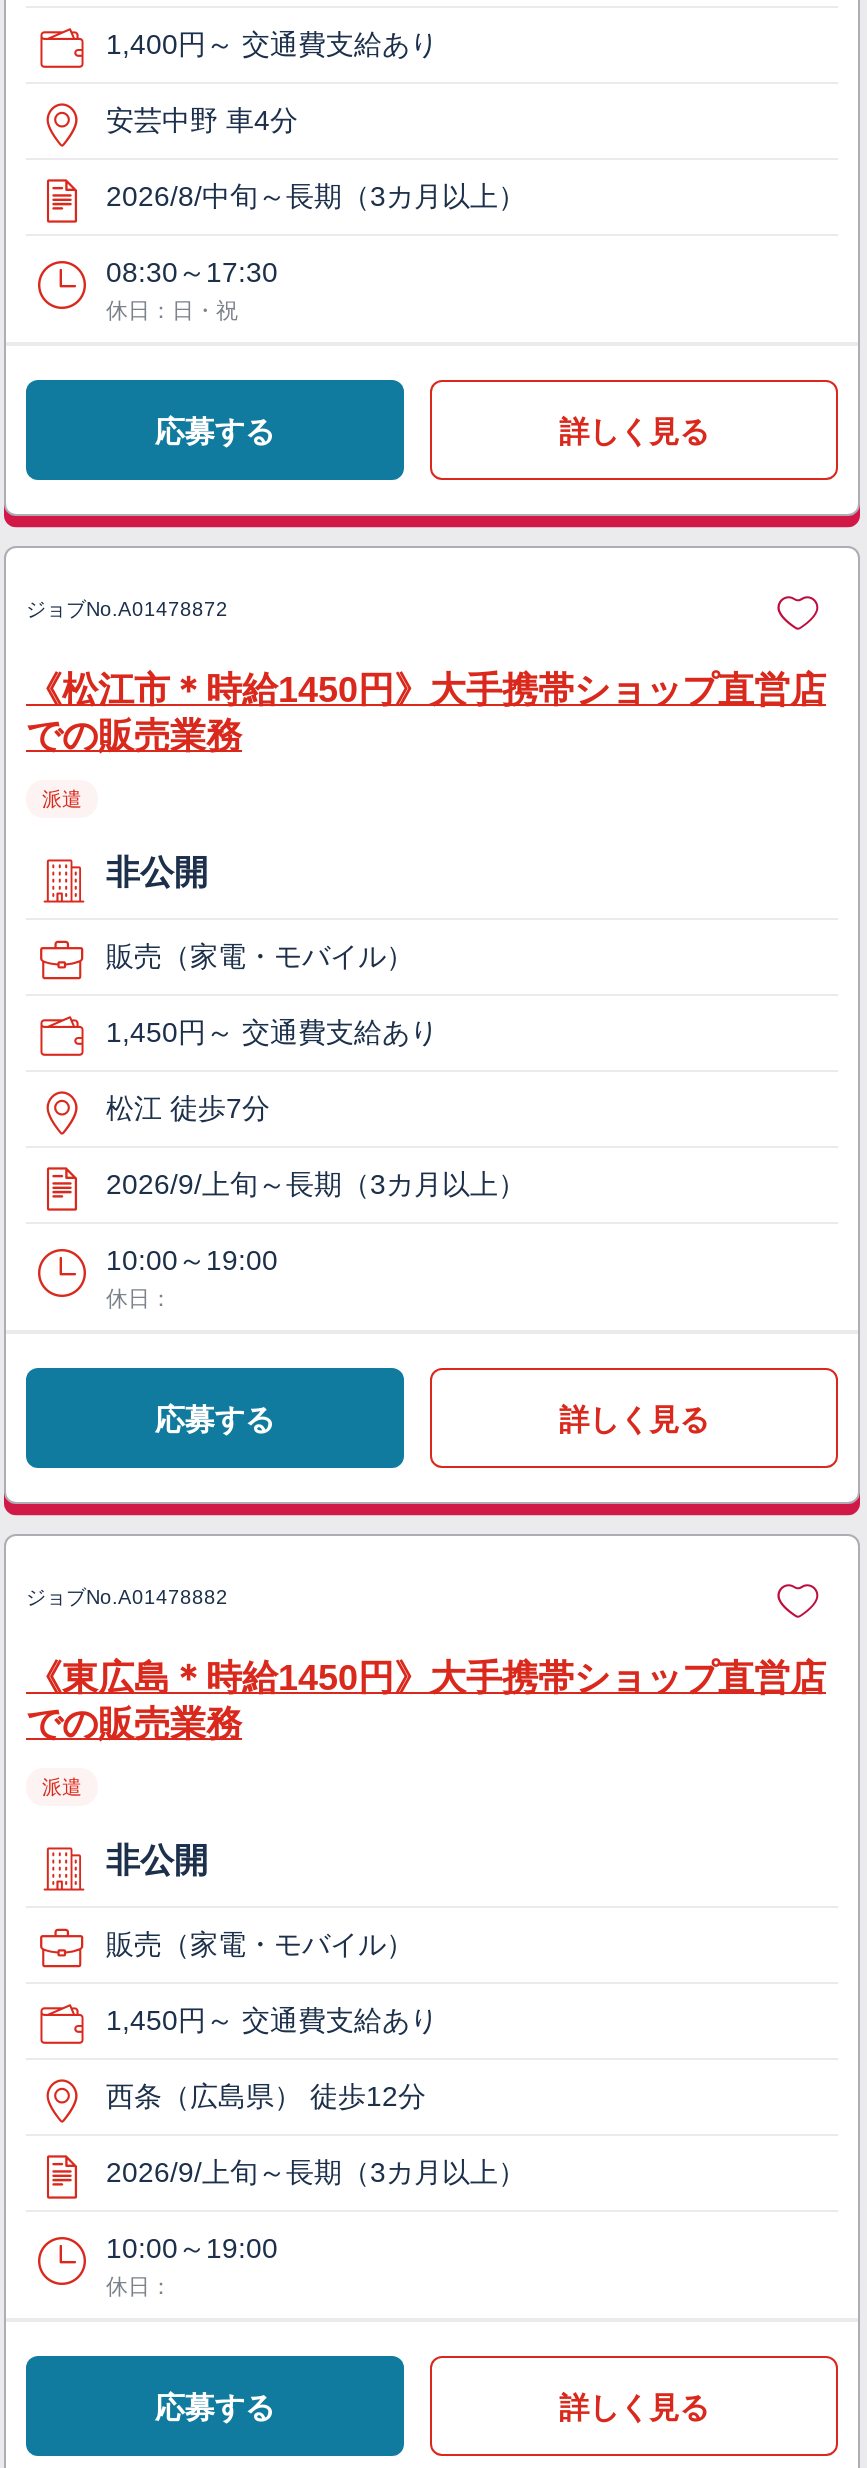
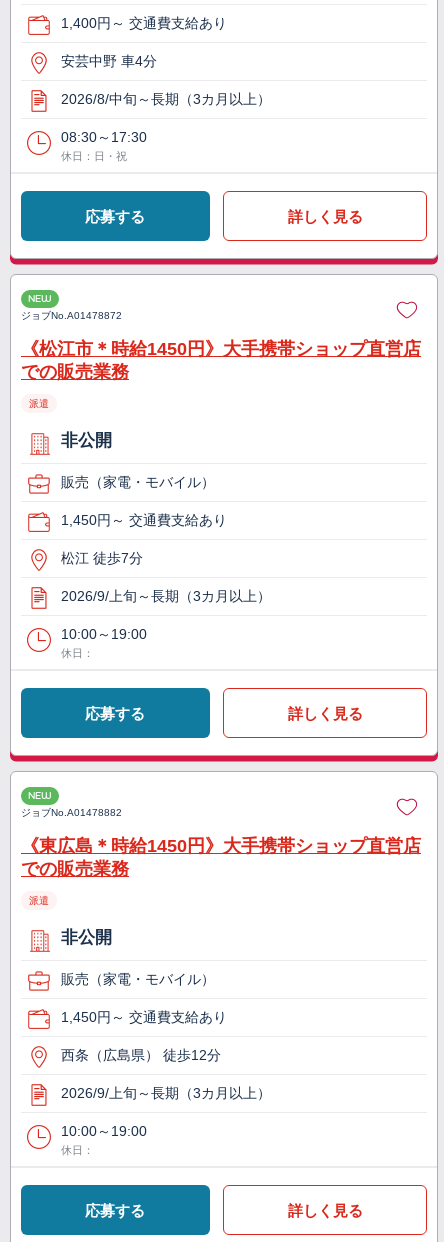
+ NEW

+ NEW
